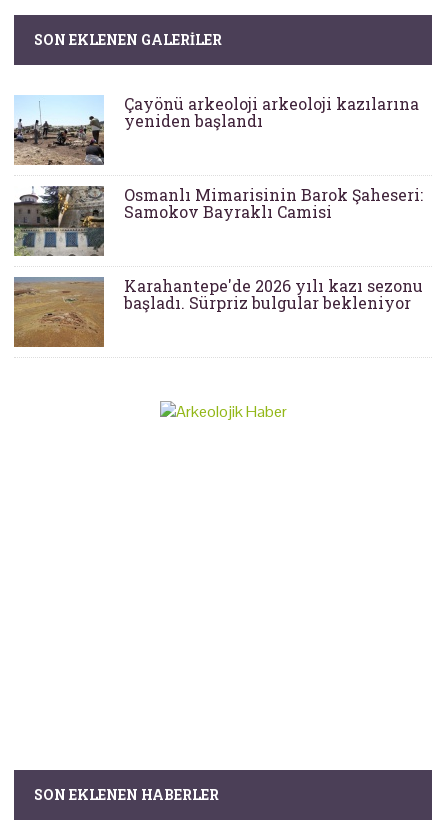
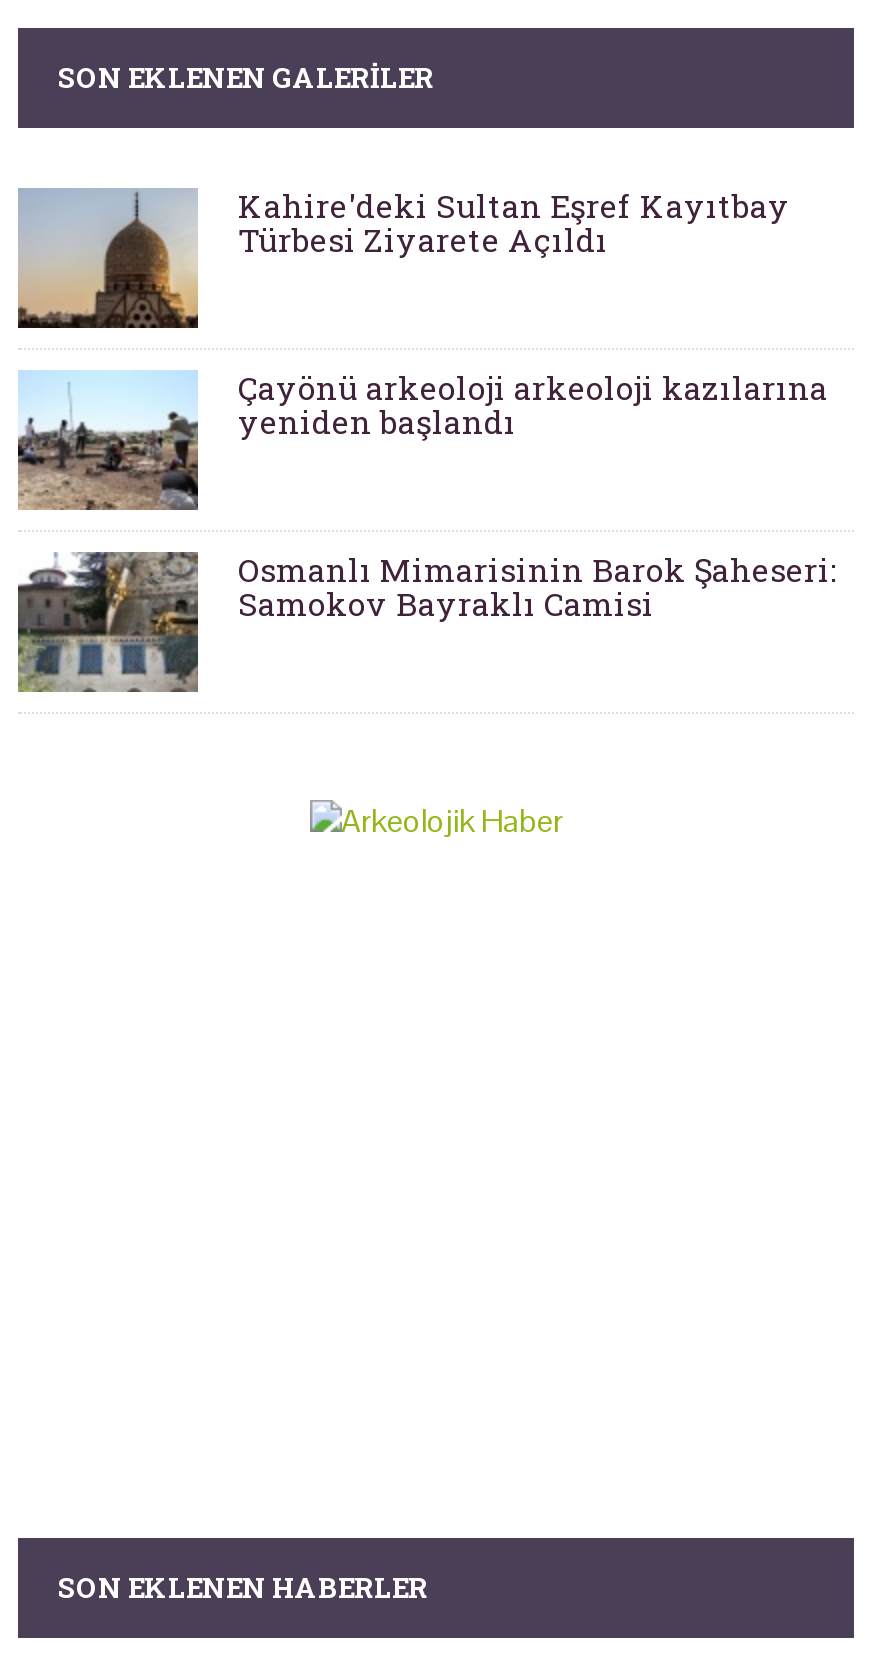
+ [image]
+ Kahire'deki Sultan Eşref Kayıtbay
+ Türbesi Ziyarete Açıldı

moved down: [image] | Çayönü arkeoloji arkeoloji kazılarına | yeniden başlandı | Osmanlı Mimarisinin Barok Şaheseri: | Samokov Bayraklı Camisi

- [image]
- Karahantepe'de 2026 yılı kazı sezonu
- başladı. Sürpriz bulgular bekleniyor
